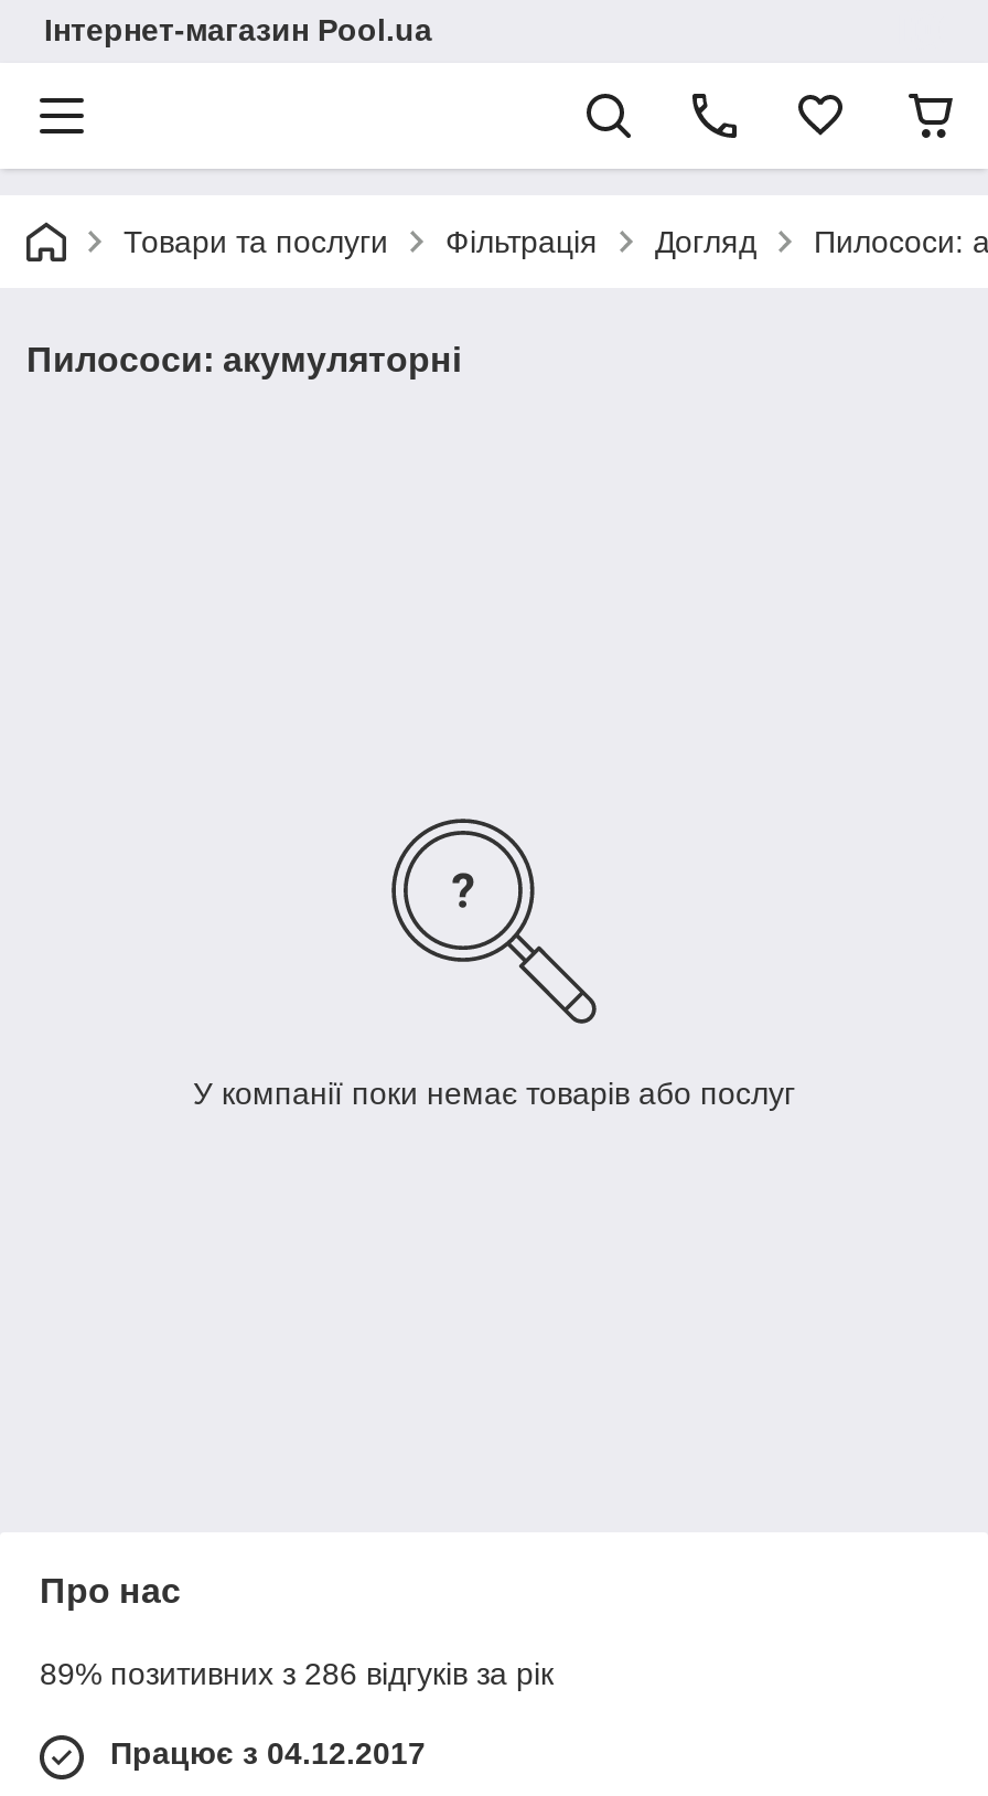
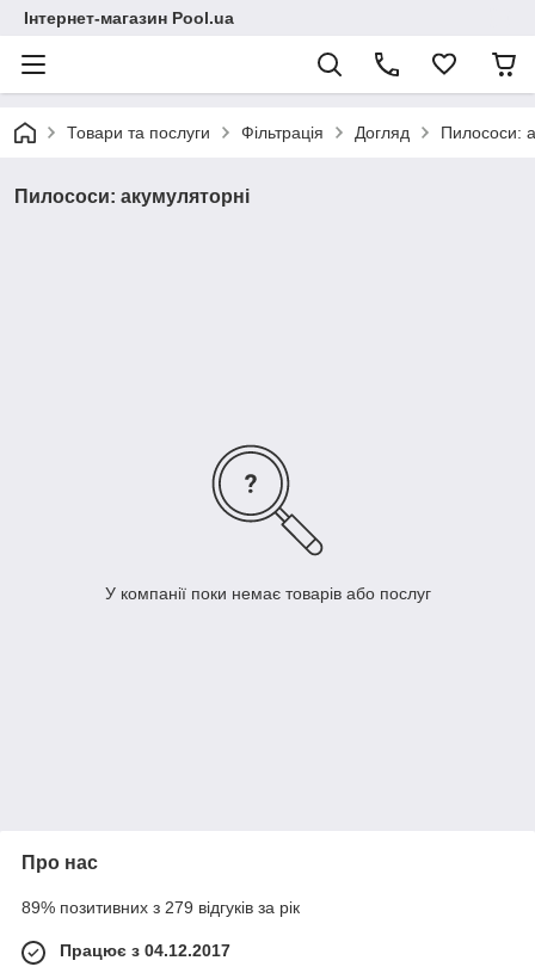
- 89% позитивних з 286 відгуків за рік
+ 89% позитивних з 279 відгуків за рік
